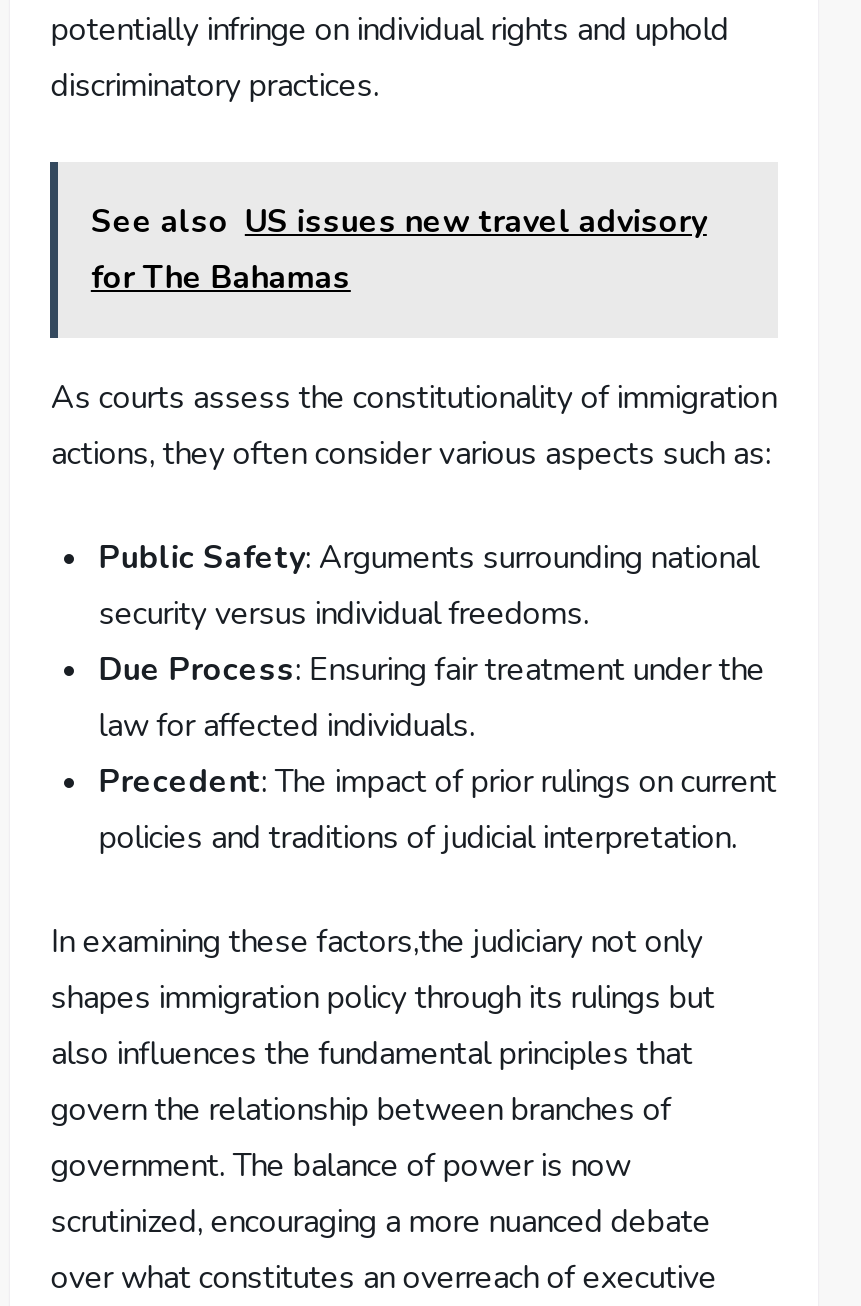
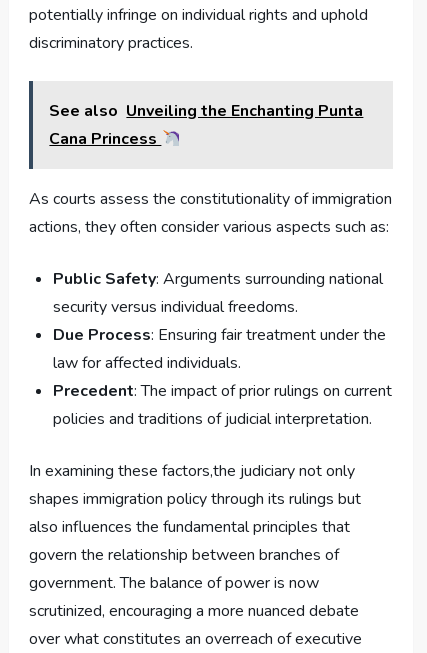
- See also US issues new travel advisory
- for The Bahamas
+ See also Unveiling the Enchanting Punta
+ Cana Princess
